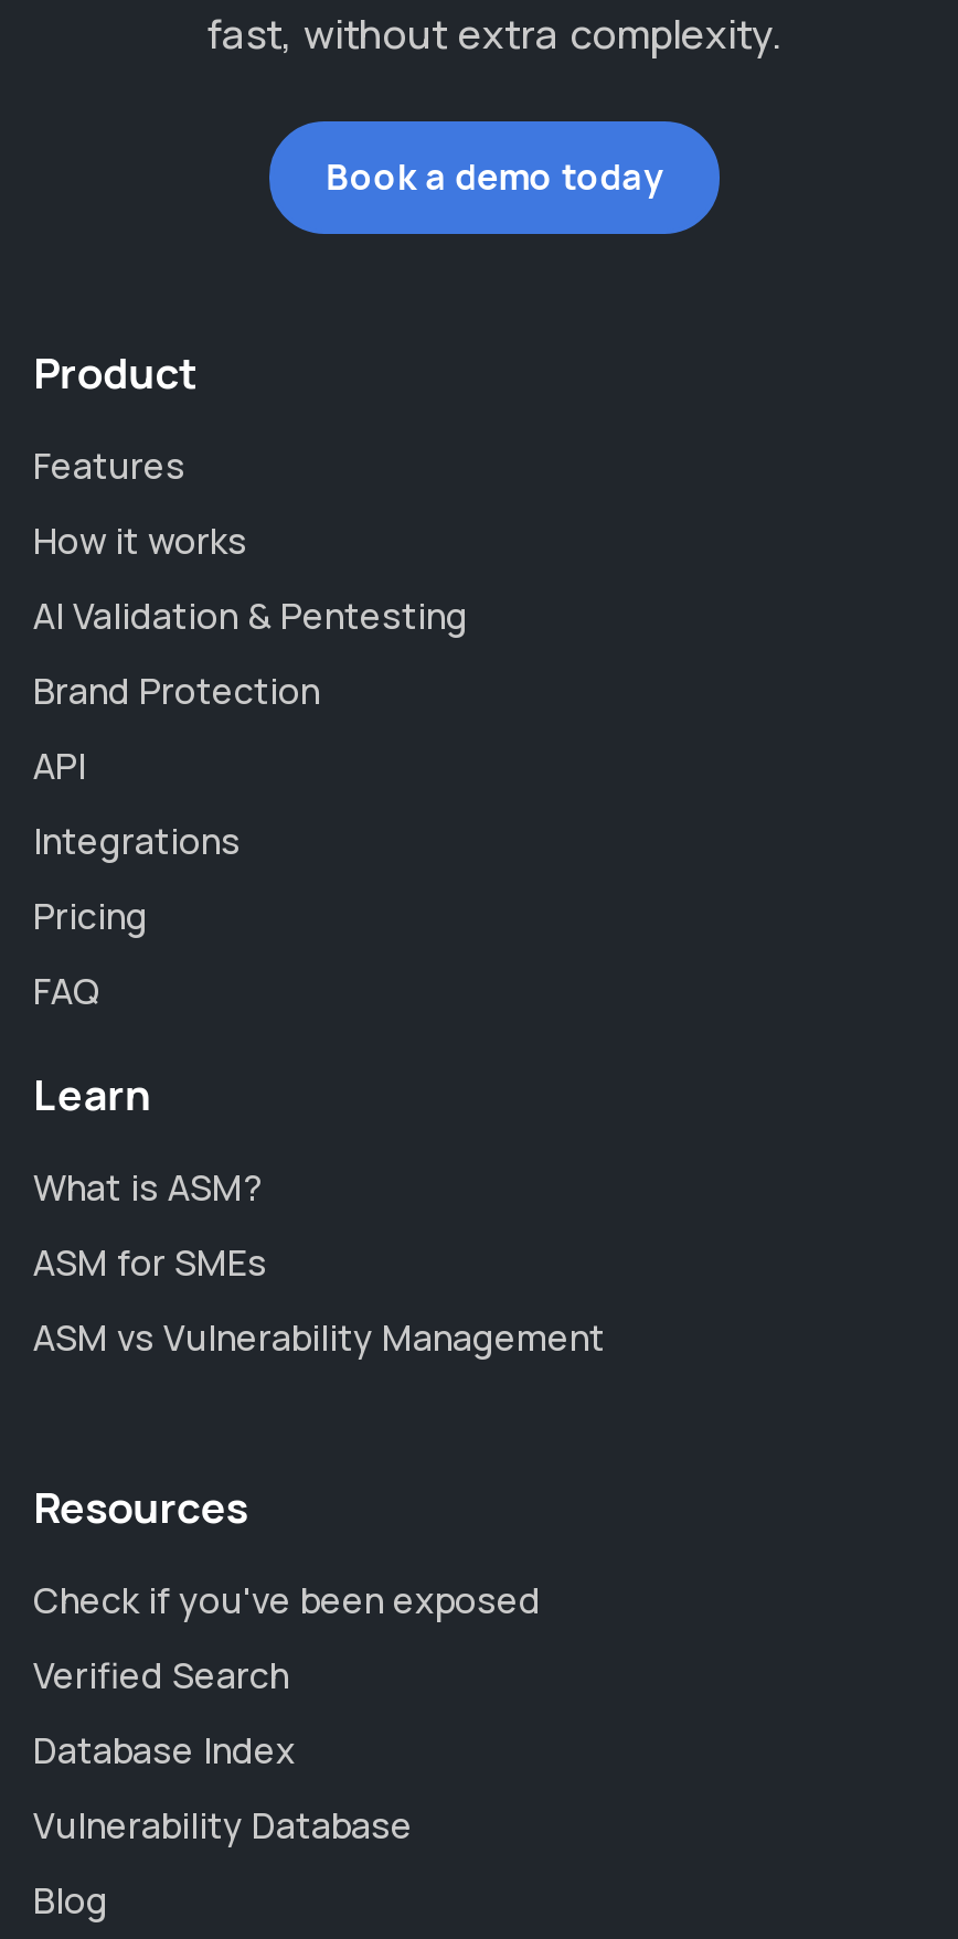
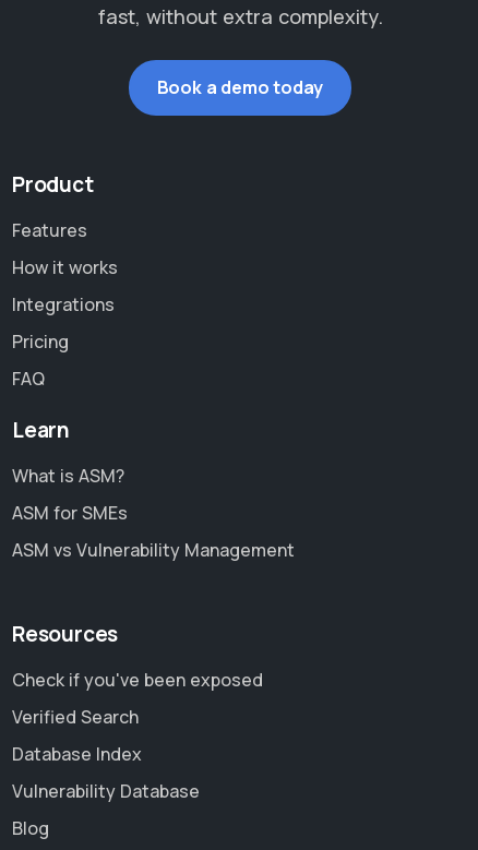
- AI Validation & Pentesting
- Brand Protection
- API
